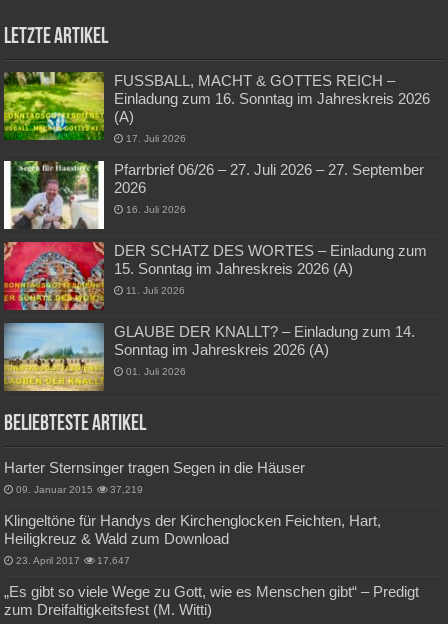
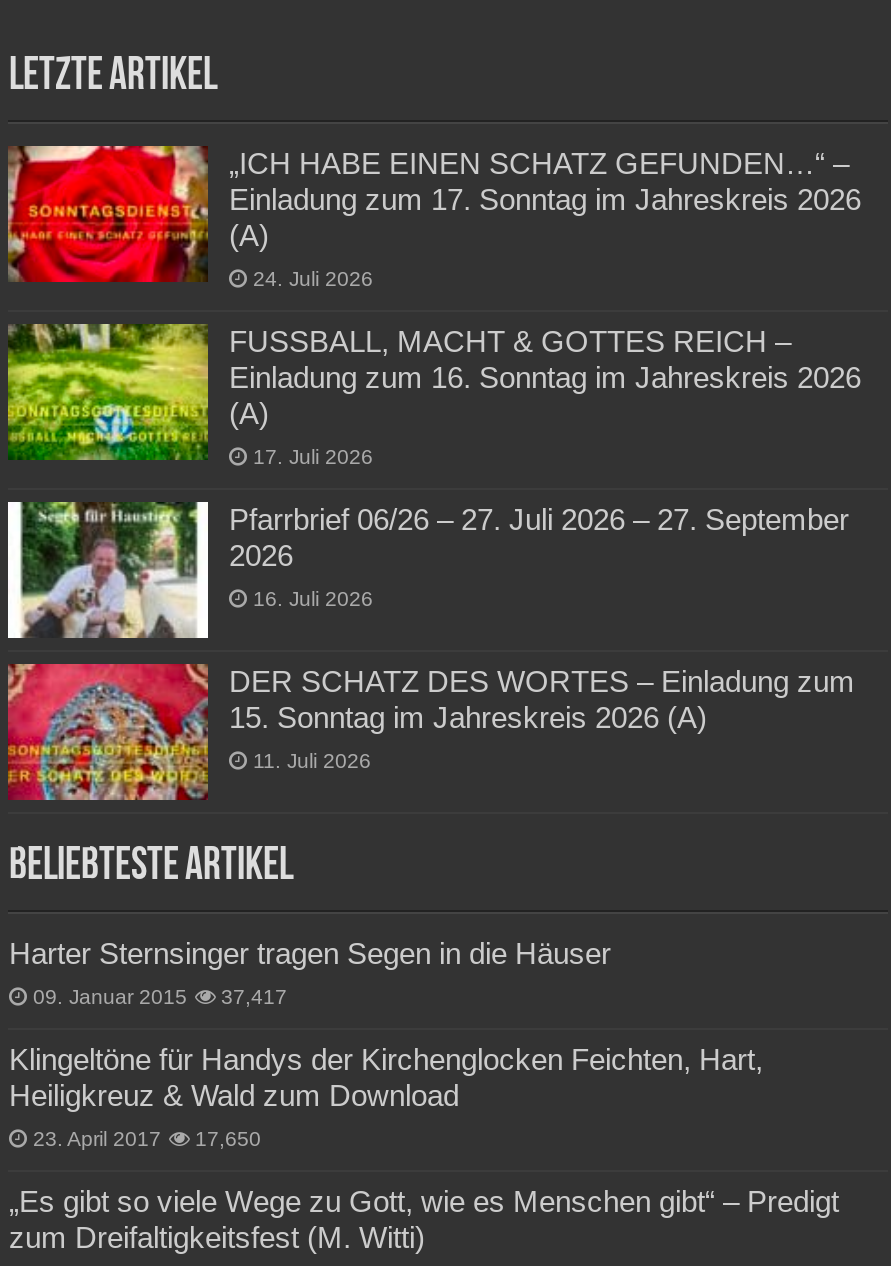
+ [image]
+ „ICH HABE EINEN SCHATZ GEFUNDEN…“ –
+ Einladung zum 17. Sonntag im Jahreskreis 2026
+ (A)
+ 24. Juli 2026

moved down: [image] | FUSSBALL, MACHT & GOTTES REICH – | Einladung zum 16. Sonntag im Jahreskreis 2026 | ... | 15. Sonntag im Jahreskreis 2026 (A) | 11. Juli 2026

- [image]
- GLAUBE DER KNALLT? – Einladung zum 14.
- Sonntag im Jahreskreis 2026 (A)
- 01. Juli 2026

- 09. Januar 2015 37,219
+ 09. Januar 2015 37,417

- 23. April 2017 17,647
+ 23. April 2017 17,650
